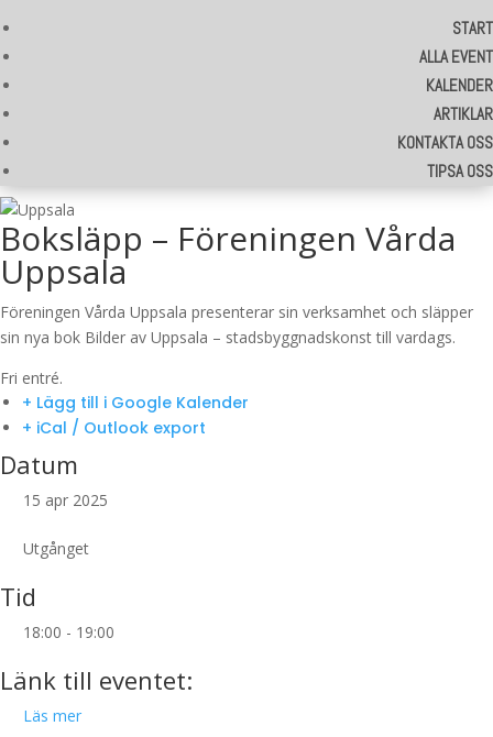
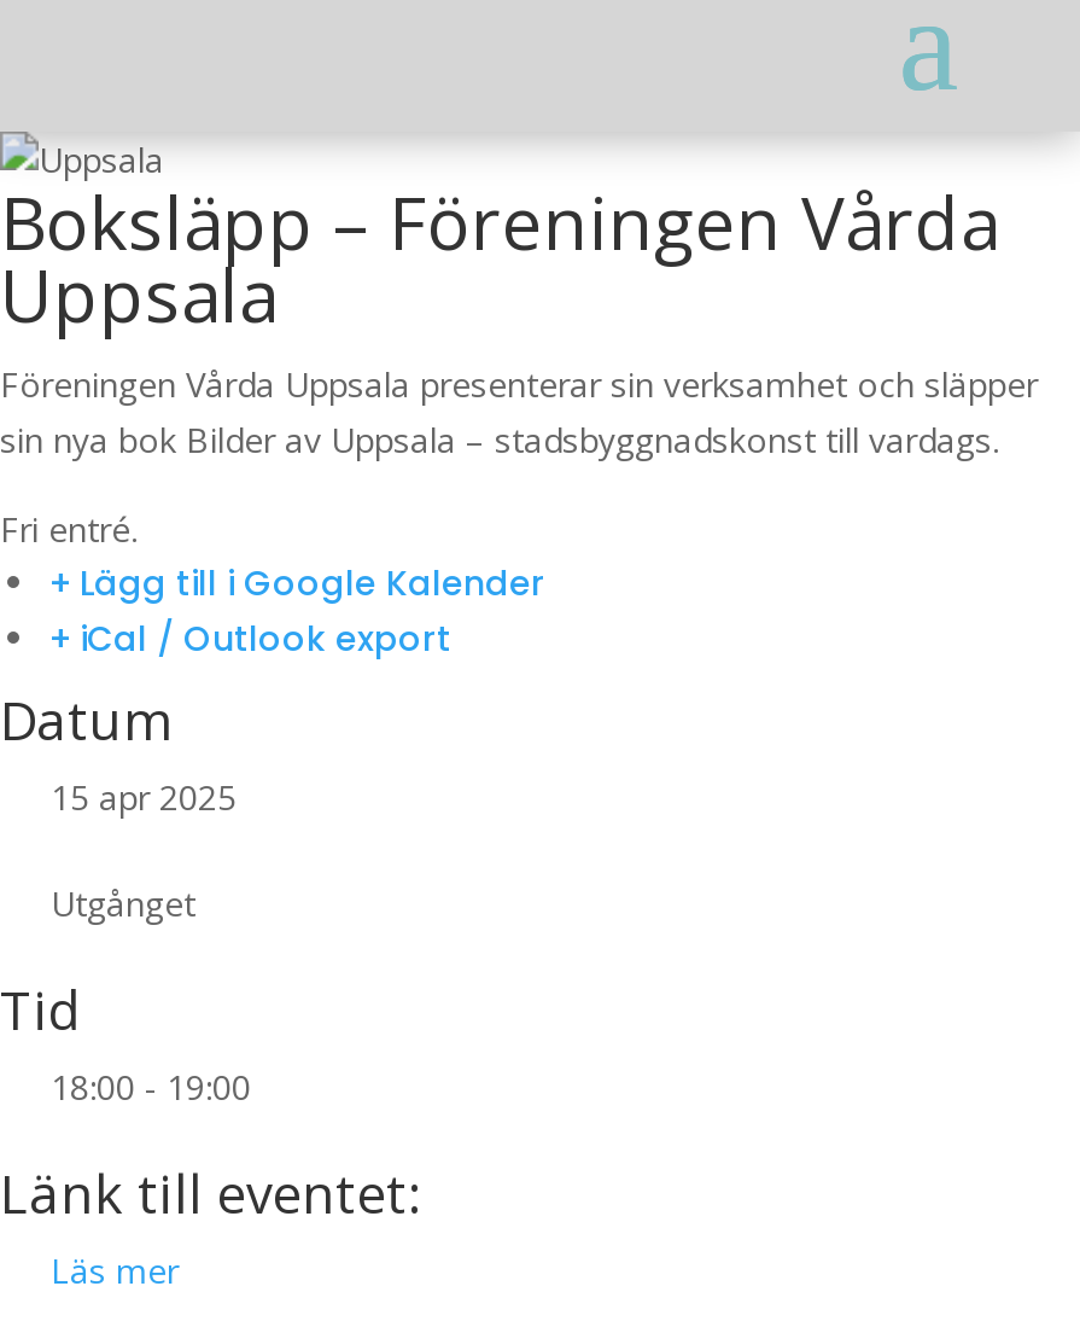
- START
- ALLA EVENT
- KALENDER
- ARTIKLAR
- KONTAKTA OSS
- TIPSA OSS
